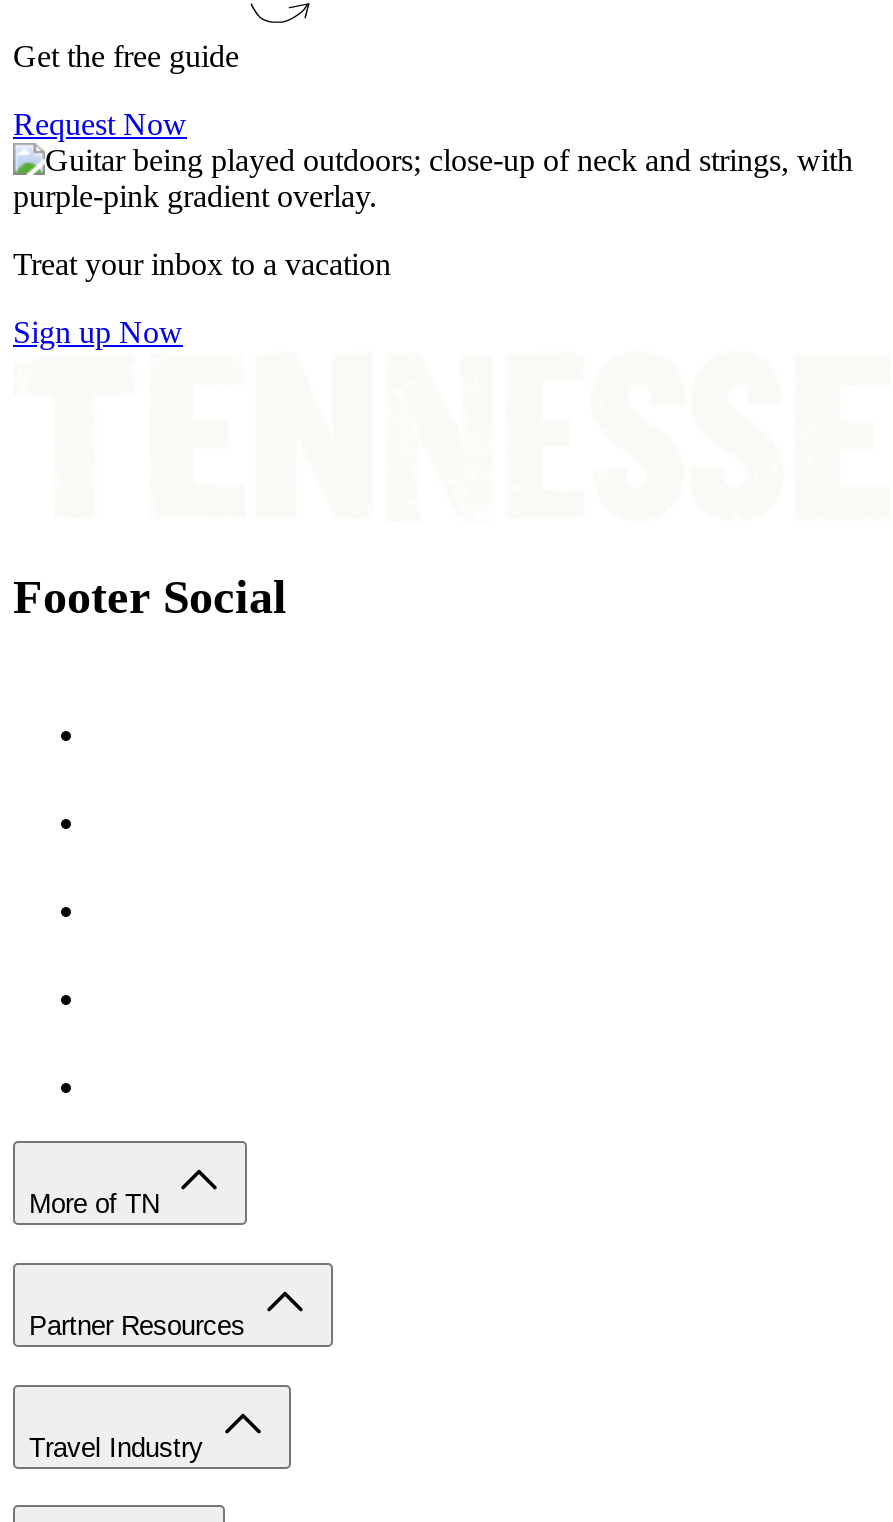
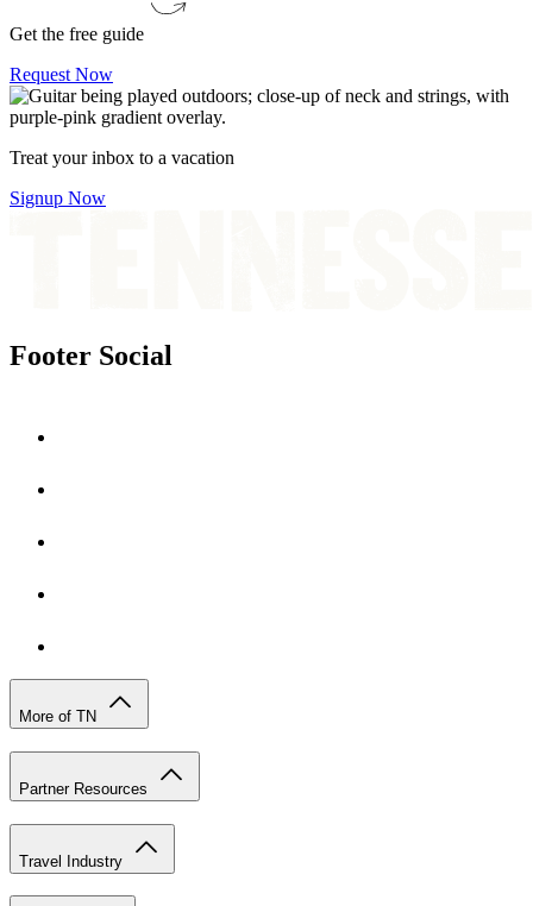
- Sign up Now
+ Signup Now
